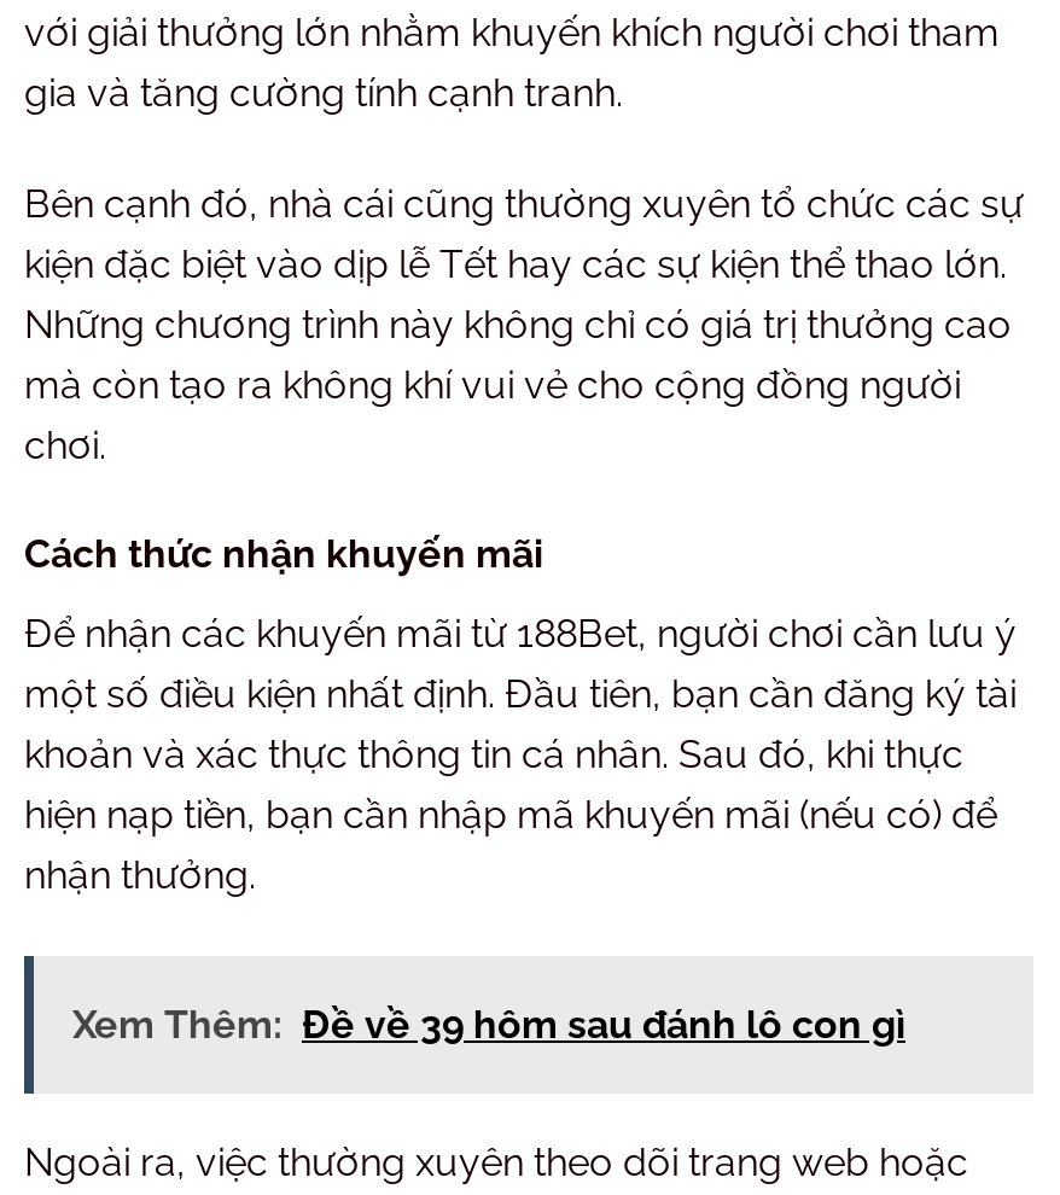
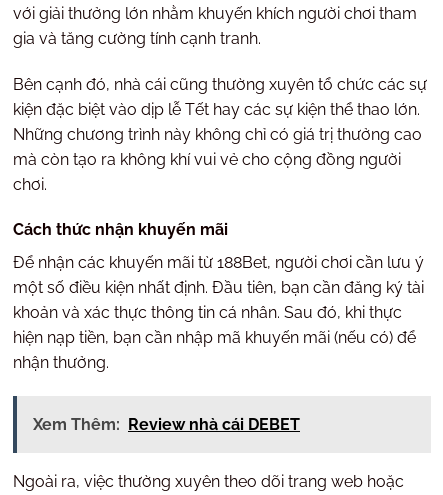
- Xem Thêm: Đề về 39 hôm sau đánh lô con gì
+ Xem Thêm: Review nhà cái DEBET
